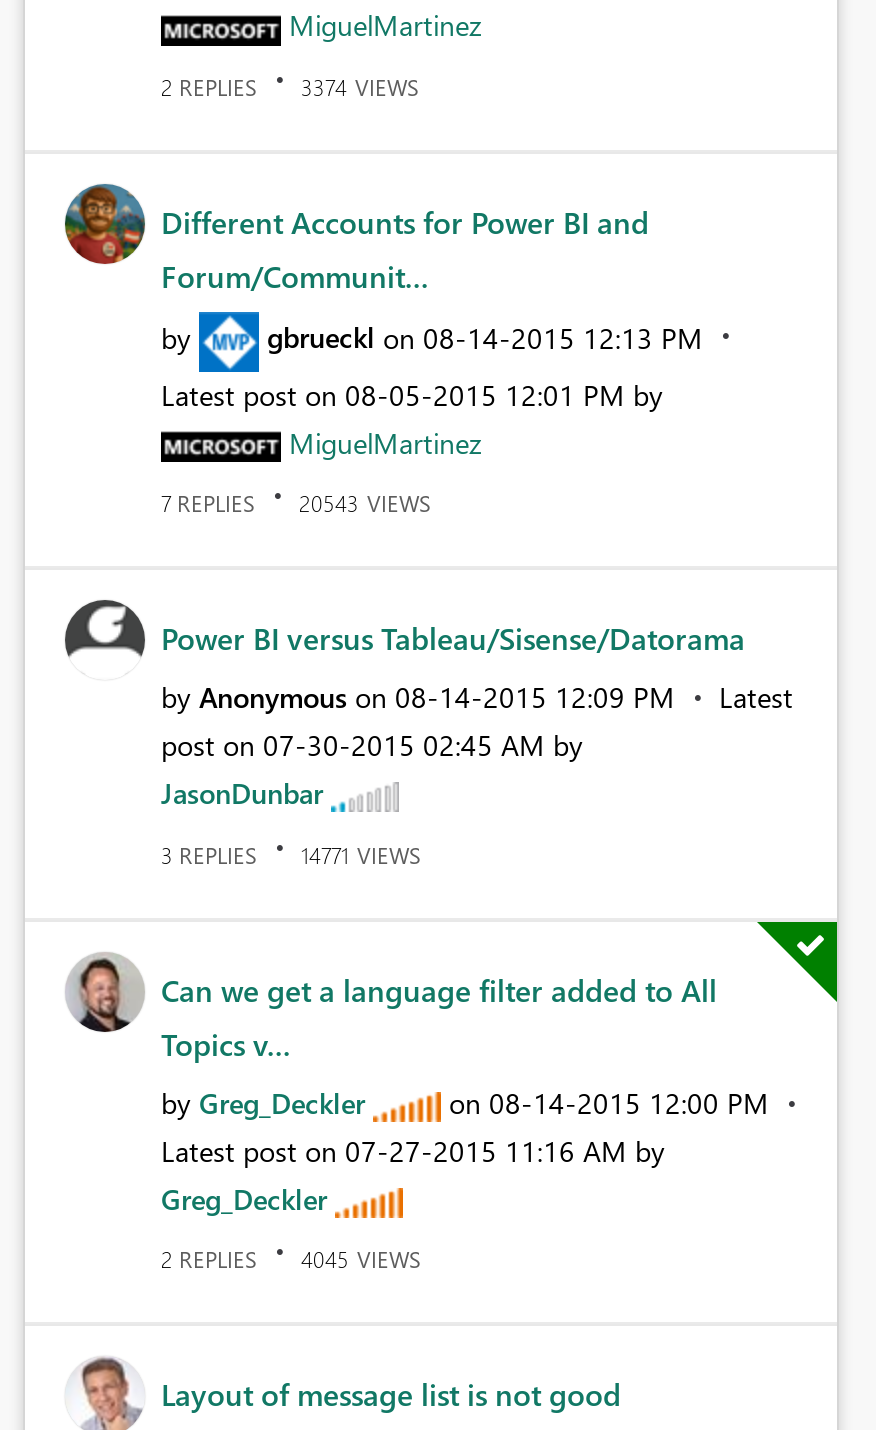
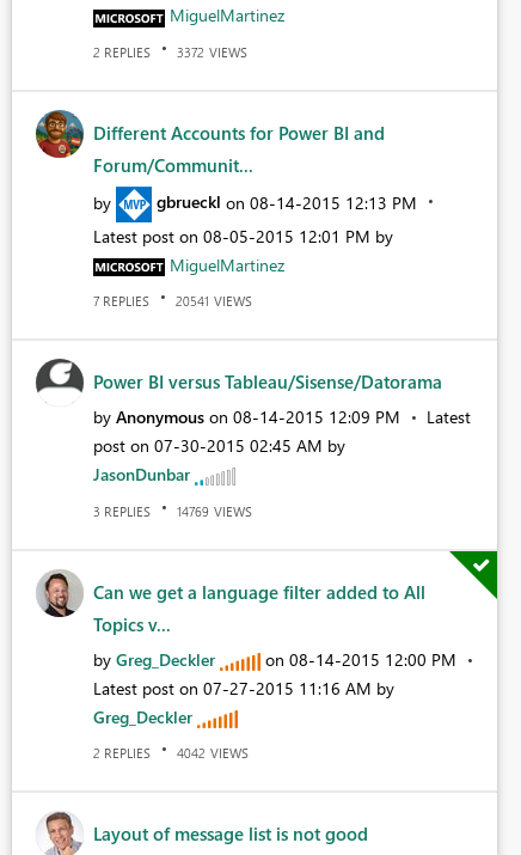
- 2 REPLIES 3374 VIEWS
+ 2 REPLIES 3372 VIEWS

- 7 REPLIES 20543 VIEWS
+ 7 REPLIES 20541 VIEWS

- 3 REPLIES 14771 VIEWS
+ 3 REPLIES 14769 VIEWS

- 2 REPLIES 4045 VIEWS
+ 2 REPLIES 4042 VIEWS
